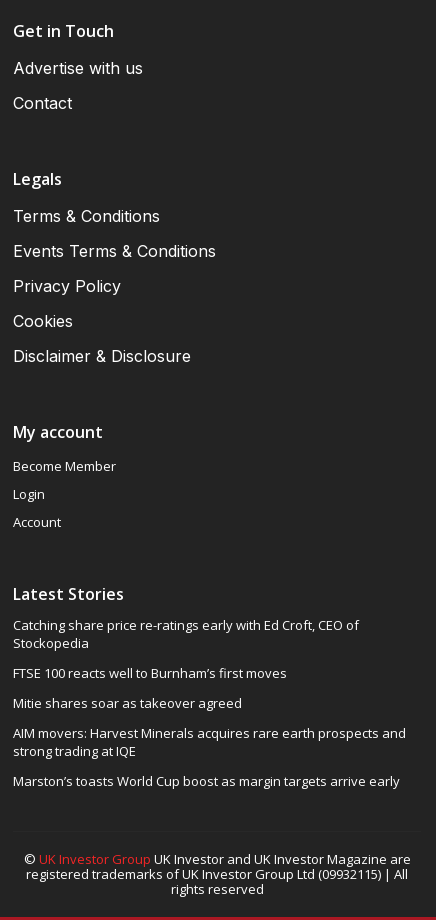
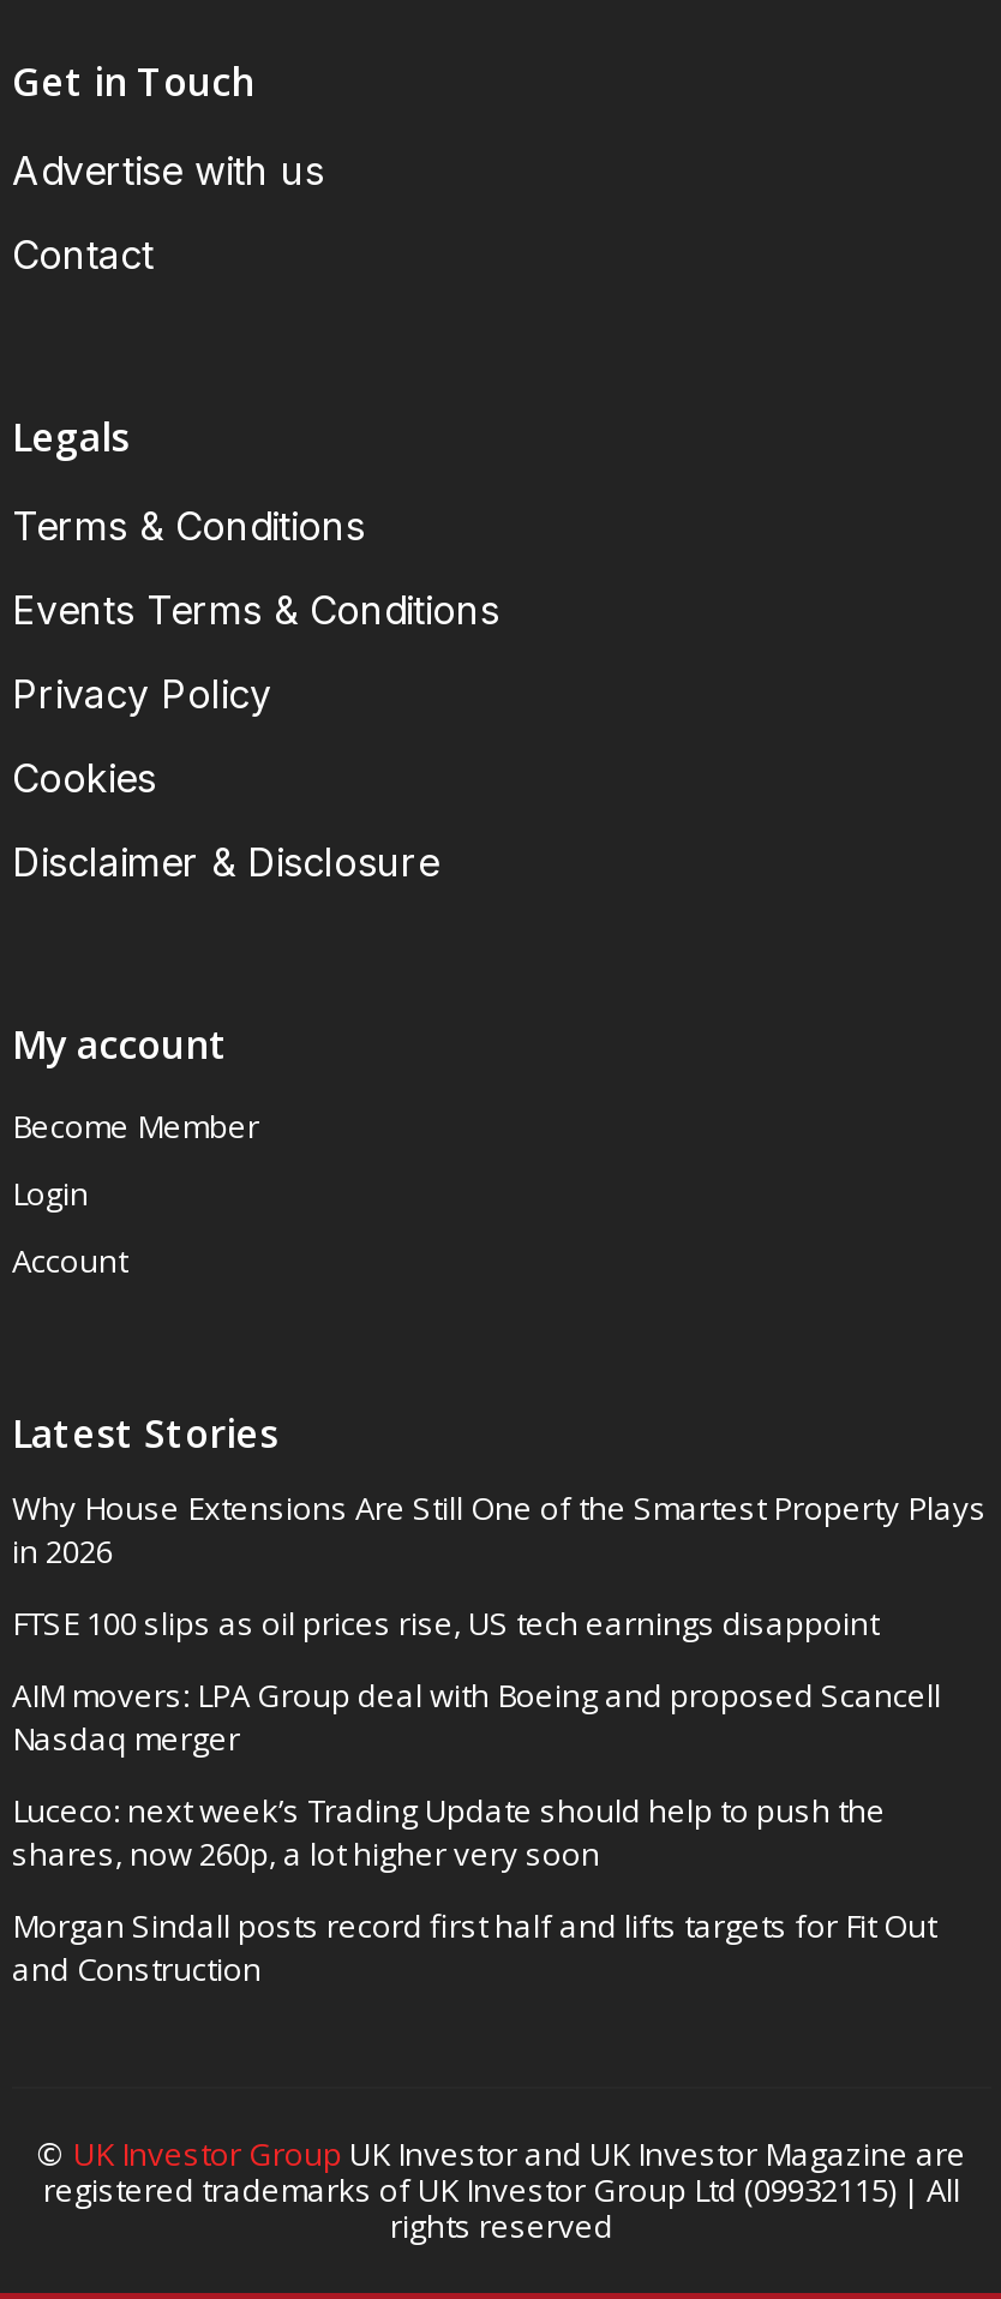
- Catching share price re-ratings early with Ed Croft, CEO of
- Stockopedia
+ Why House Extensions Are Still One of the Smartest Property Plays
+ in 2026

- FTSE 100 reacts well to Burnham’s first moves
+ FTSE 100 slips as oil prices rise, US tech earnings disappoint

- Mitie shares soar as takeover agreed
+ AIM movers: LPA Group deal with Boeing and proposed Scancell
+ Nasdaq merger

- AIM movers: Harvest Minerals acquires rare earth prospects and
- strong trading at IQE
+ Luceco: next week’s Trading Update should help to push the
+ shares, now 260p, a lot higher very soon

- Marston’s toasts World Cup boost as margin targets arrive early
+ Morgan Sindall posts record first half and lifts targets for Fit Out
+ and Construction
